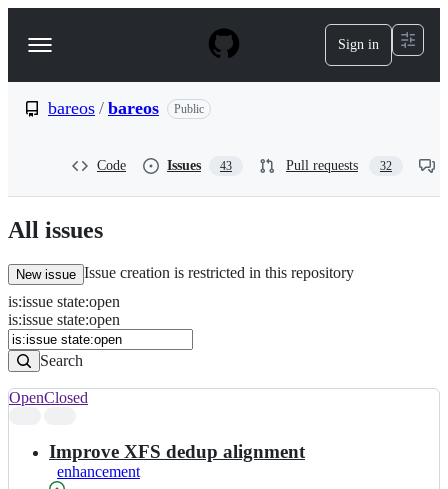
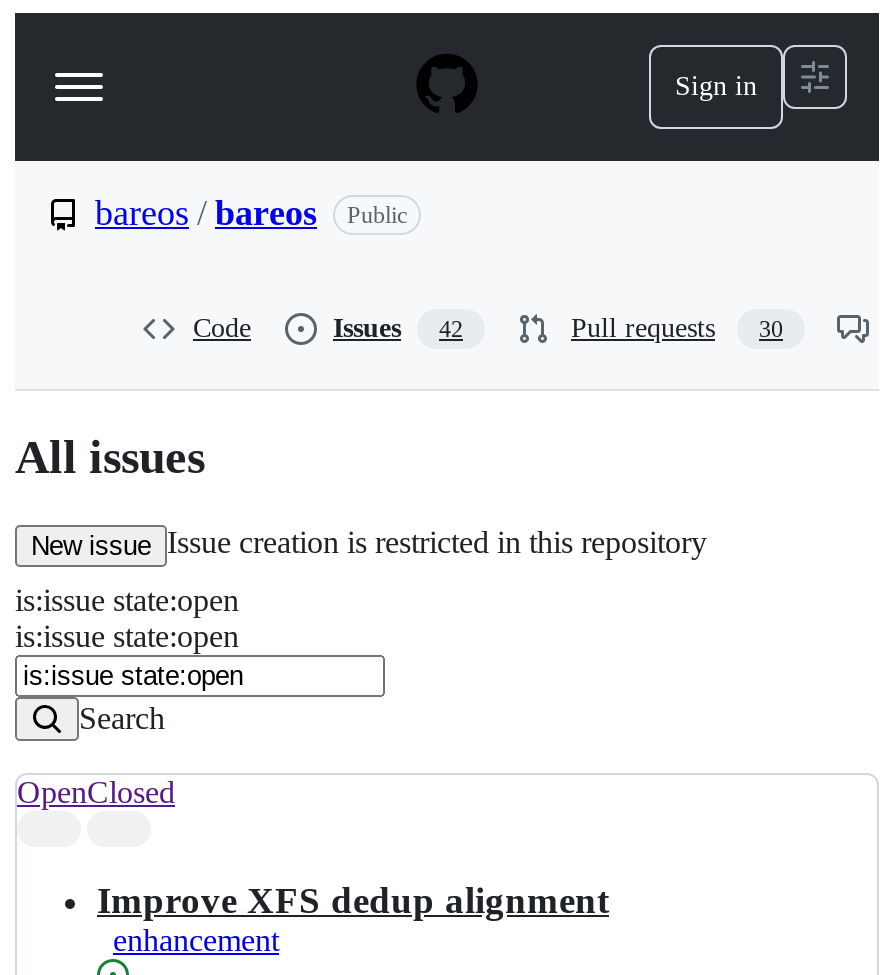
- Issues 43
+ Issues 42

- Pull requests 32
+ Pull requests 30
